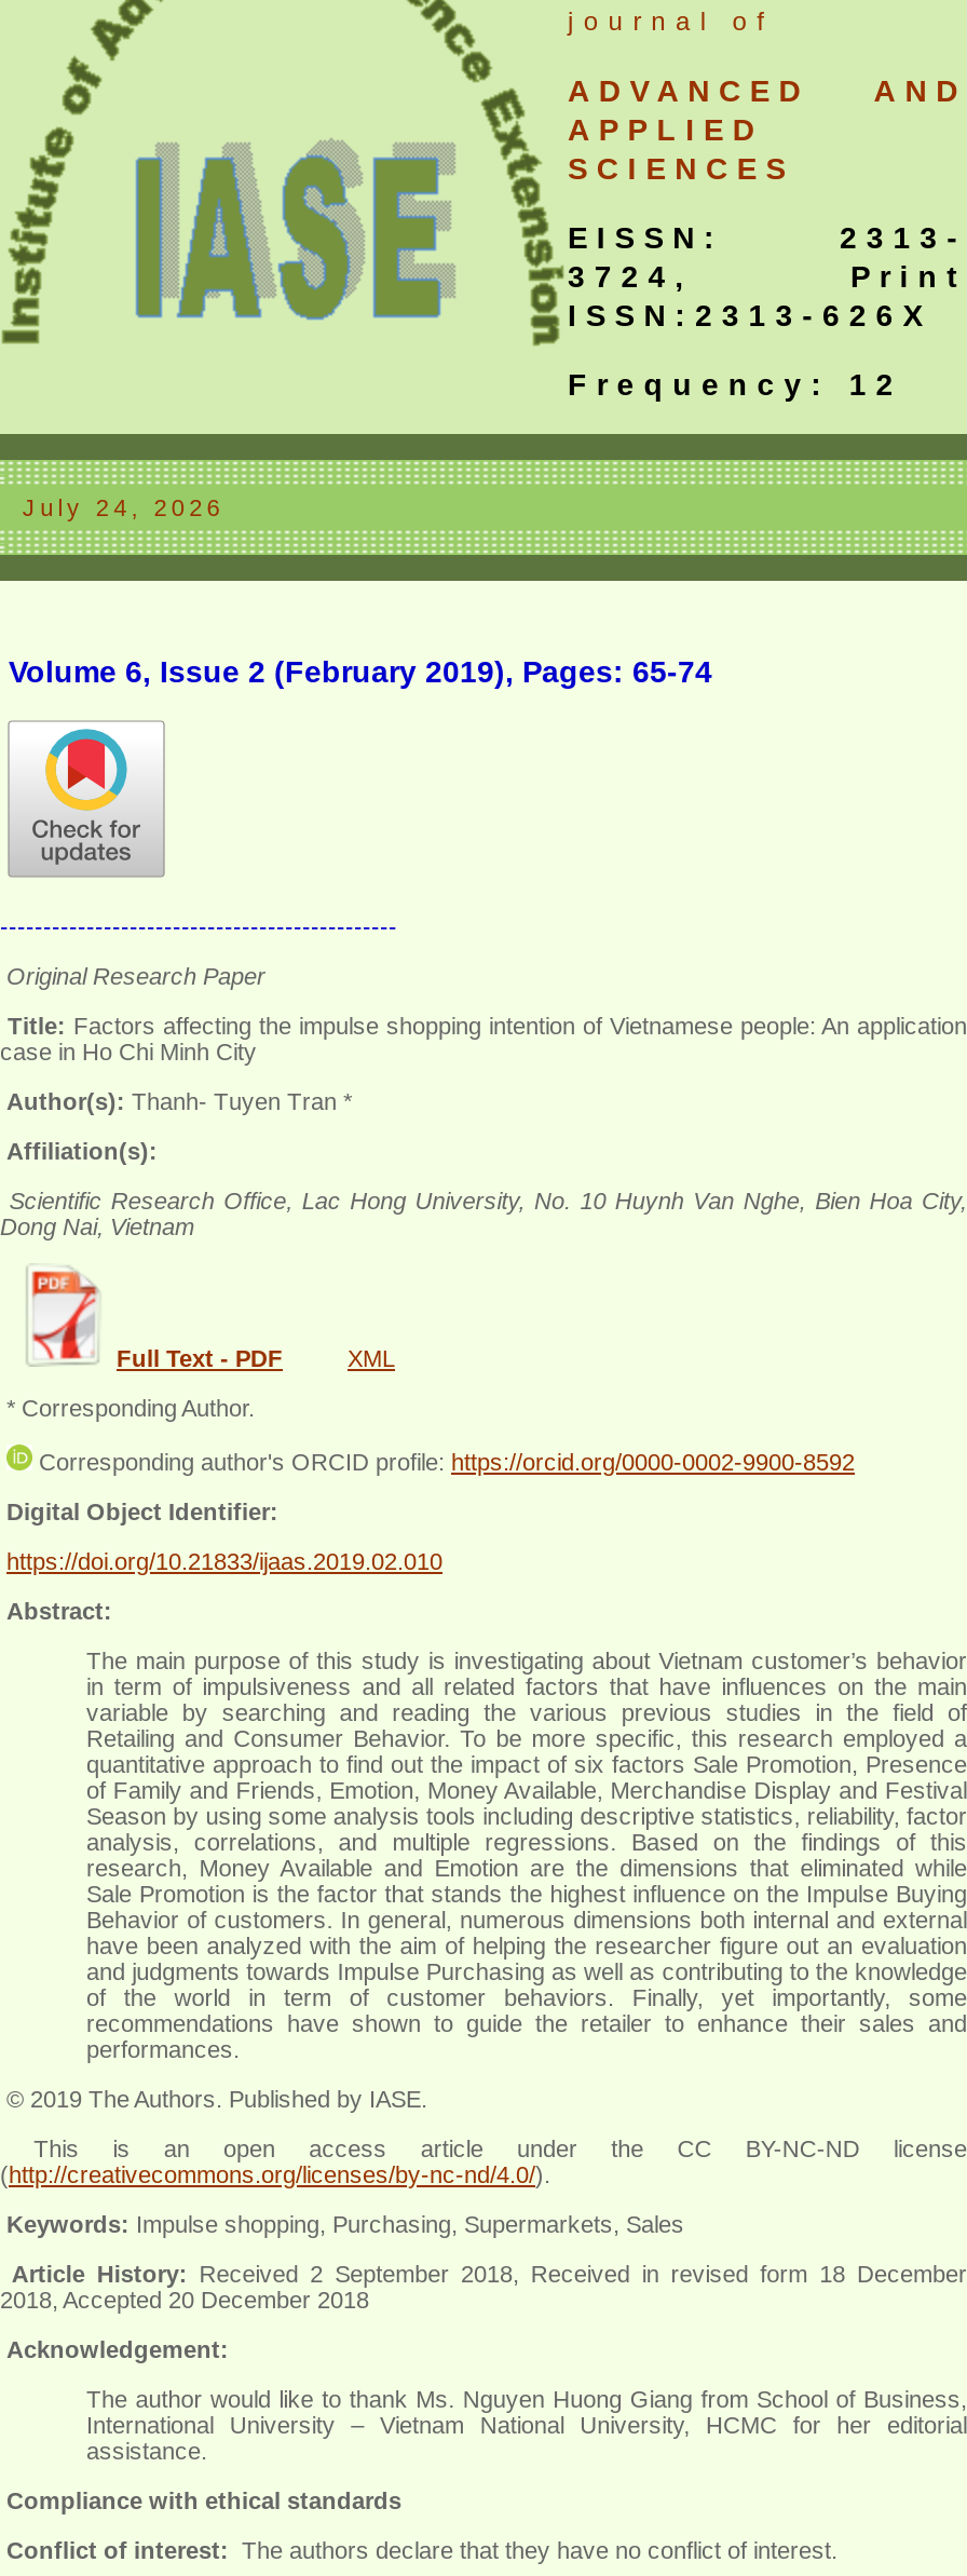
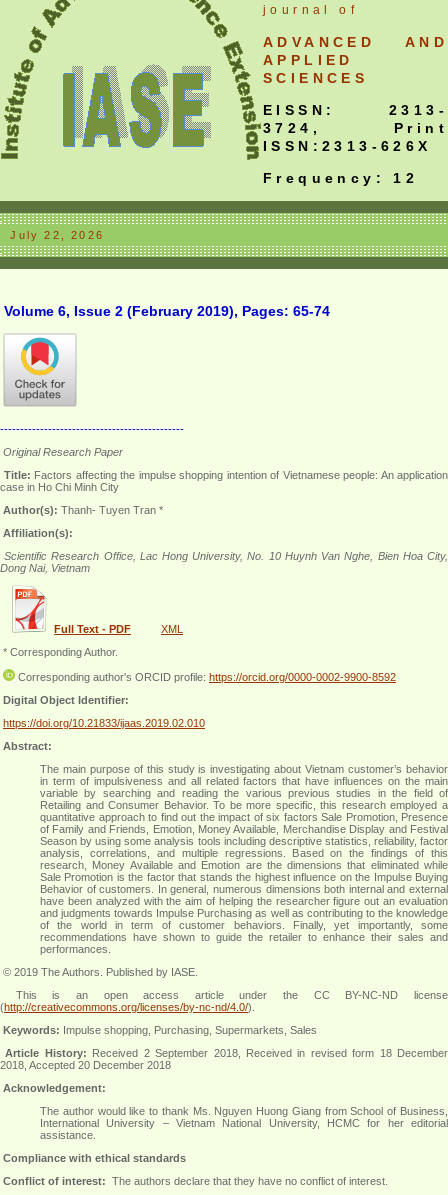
- July 24, 2026
+ July 22, 2026
